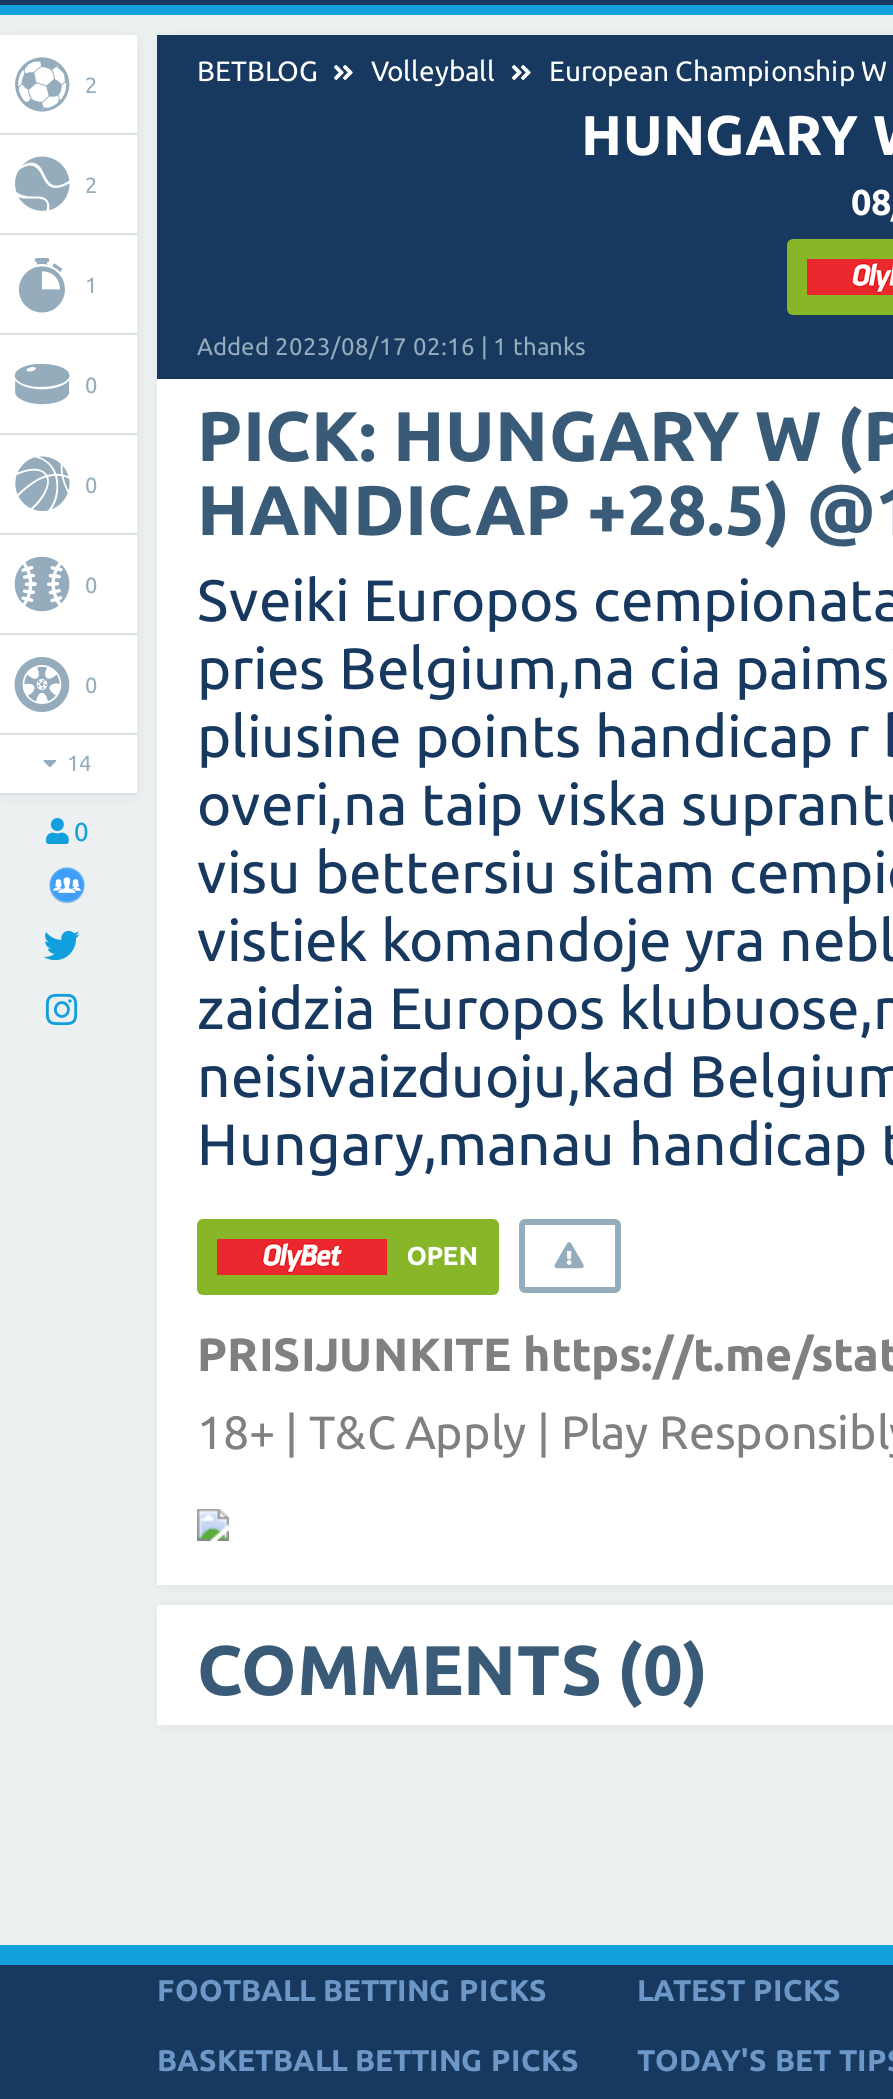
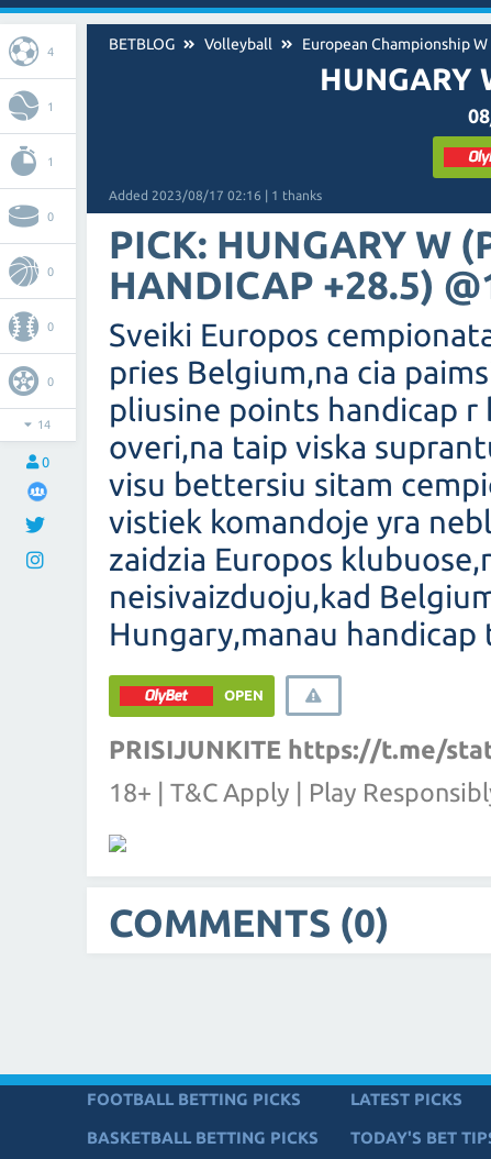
- 2
+ 4

- 2
+ 1
